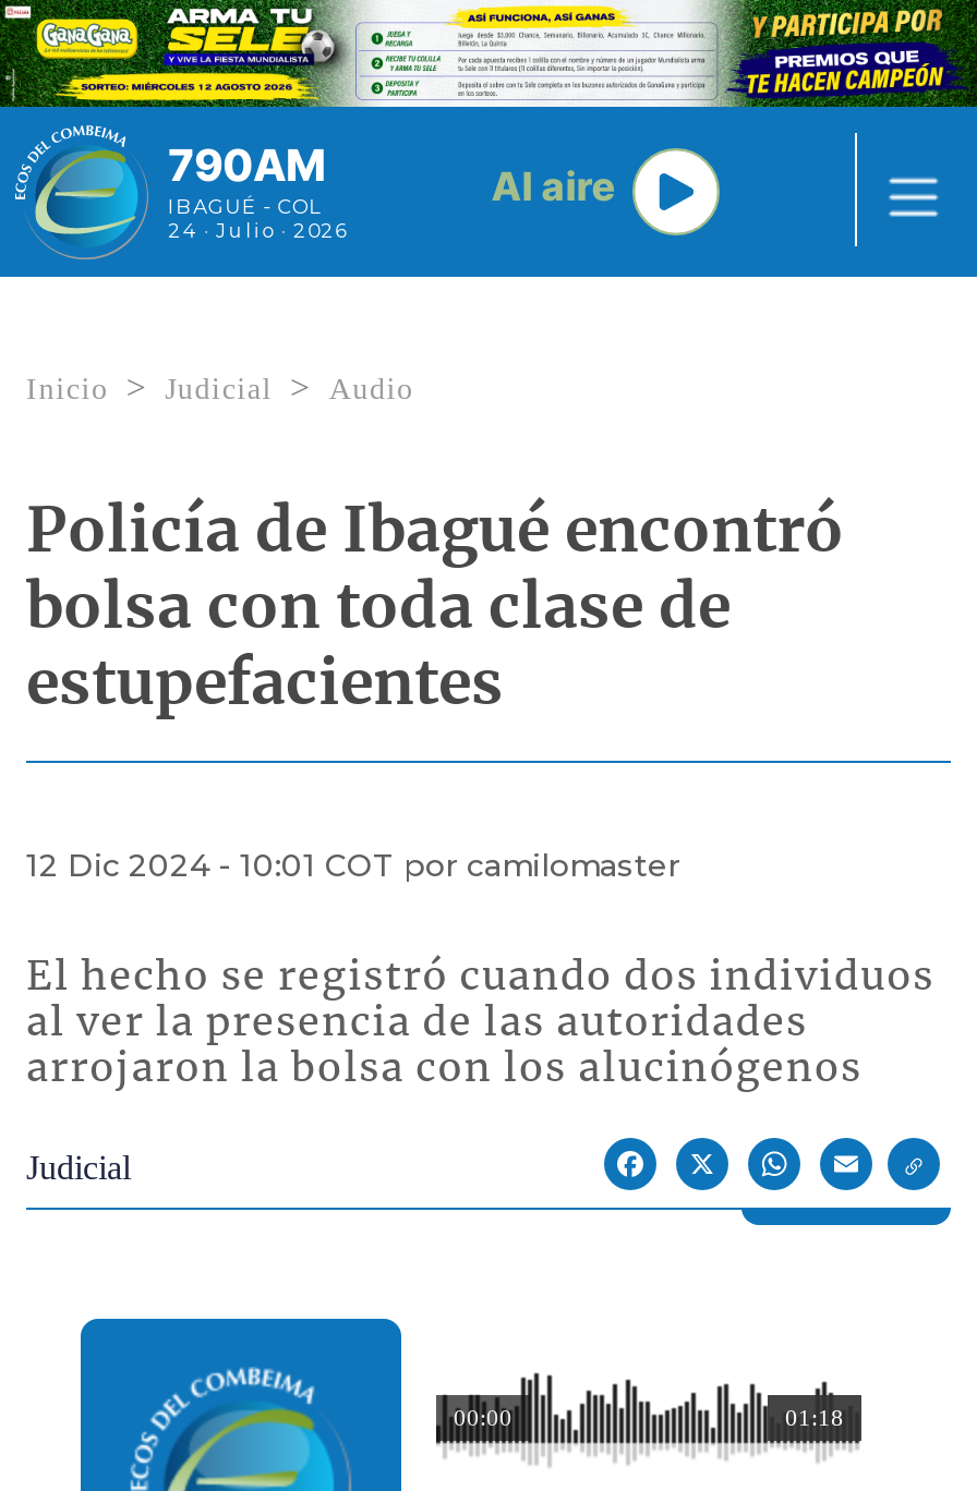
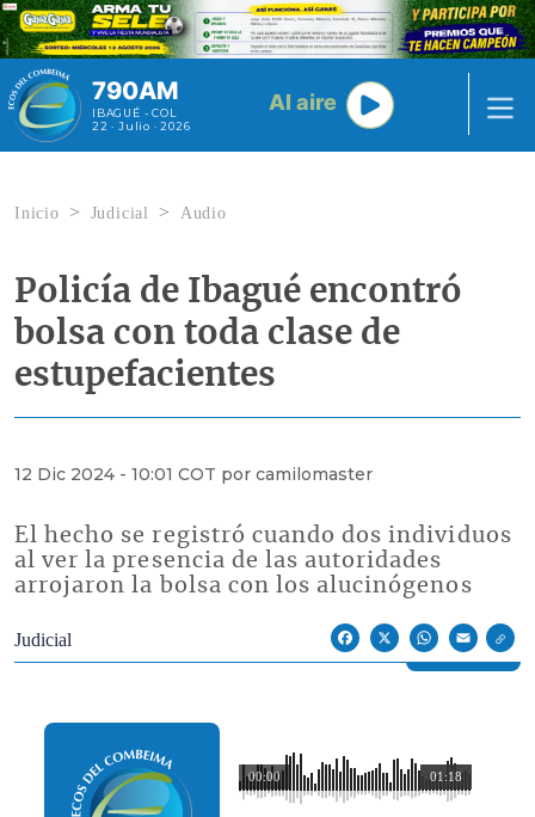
- 24 · Julio · 2026
+ 22 · Julio · 2026
